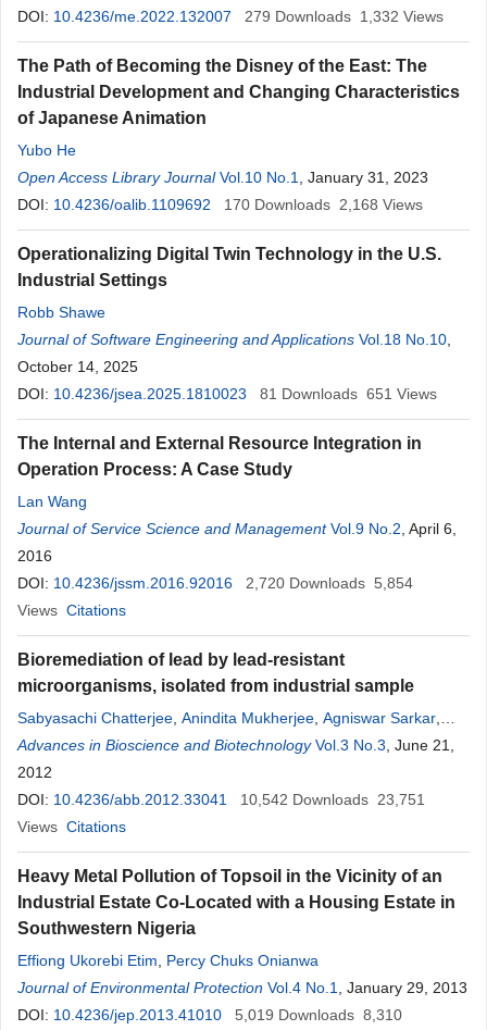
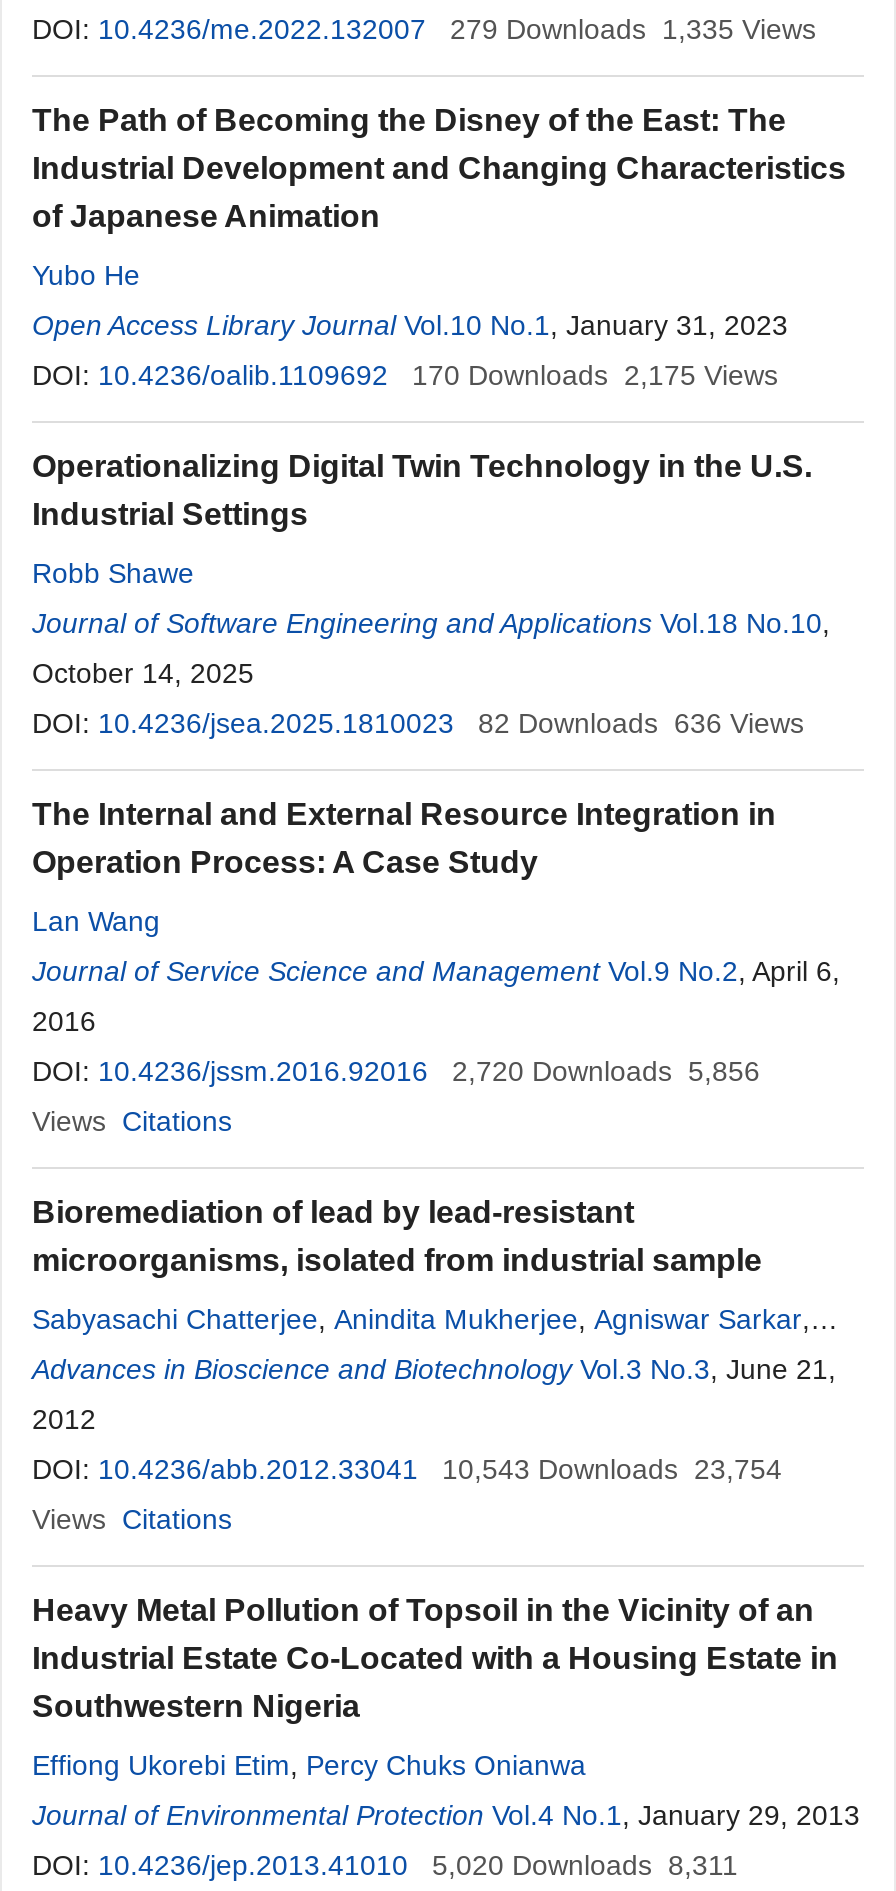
- 279 Downloads 1,332 Views
+ 279 Downloads 1,335 Views

- 170 Downloads 2,168 Views
+ 170 Downloads 2,175 Views

- 81 Downloads 651 Views
+ 82 Downloads 636 Views

- DOI: 10.4236/jssm.2016.92016 2,720 Downloads 5,854
+ DOI: 10.4236/jssm.2016.92016 2,720 Downloads 5,856

- DOI: 10.4236/abb.2012.33041 10,542 Downloads 23,751
+ DOI: 10.4236/abb.2012.33041 10,543 Downloads 23,754

- DOI: 10.4236/jep.2013.41010 5,019 Downloads 8,310
+ DOI: 10.4236/jep.2013.41010 5,020 Downloads 8,311
